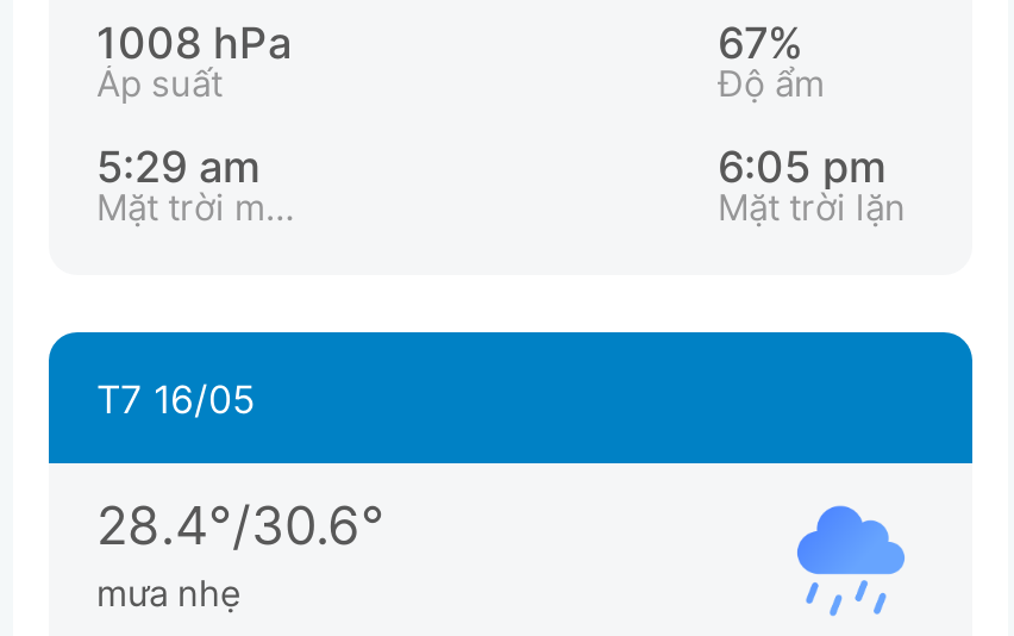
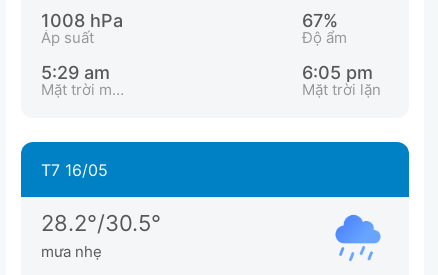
- 28.4°/30.6°
+ 28.2°/30.5°
